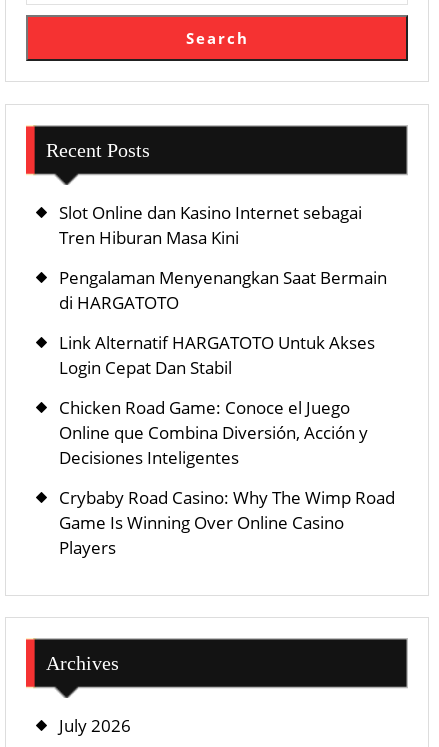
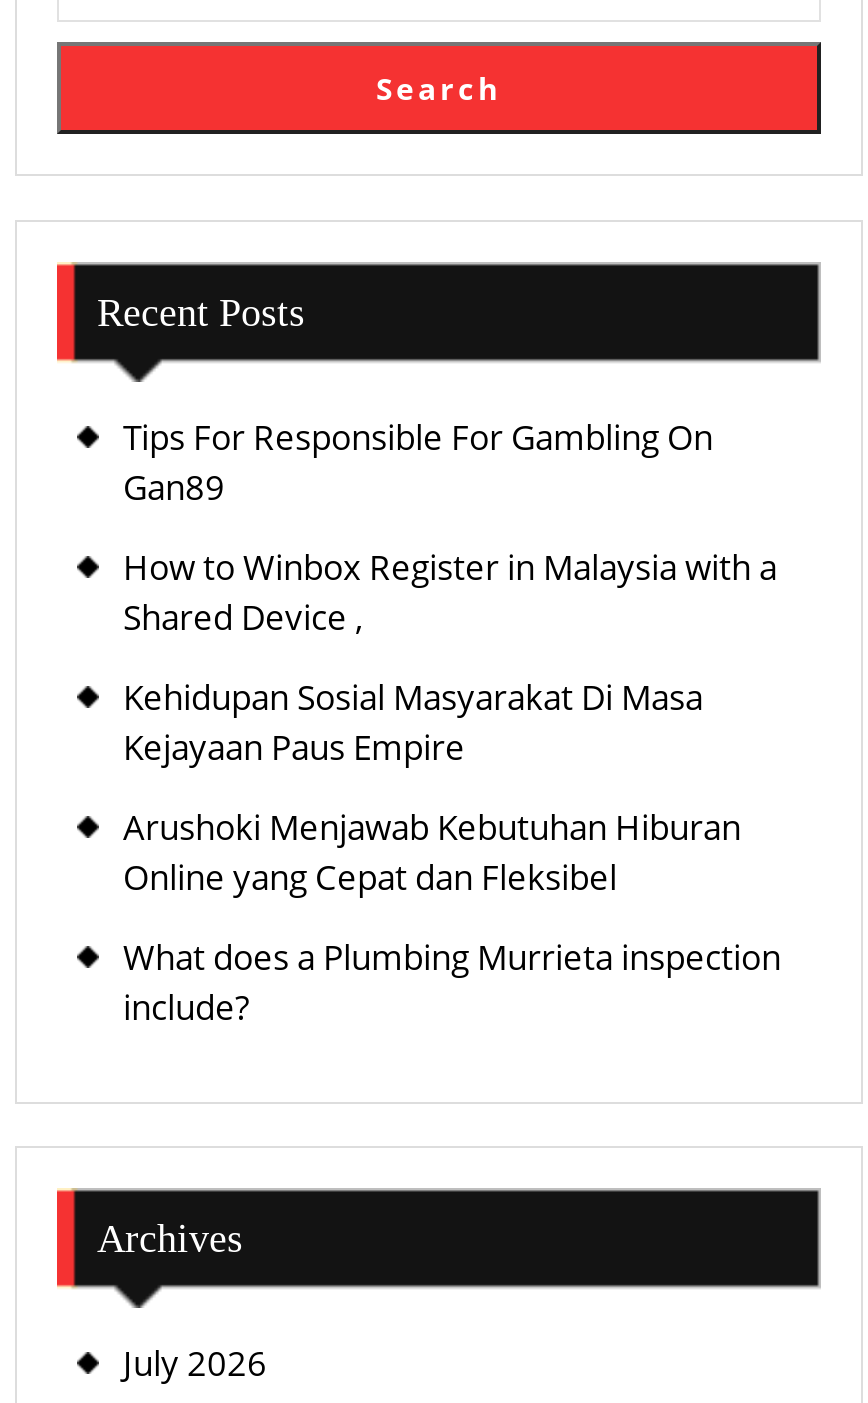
- Slot Online dan Kasino Internet sebagai
- Tren Hiburan Masa Kini
+ Tips For Responsible For Gambling On
+ Gan89

- Pengalaman Menyenangkan Saat Bermain
- di HARGATOTO
+ How to Winbox Register in Malaysia with a
+ Shared Device ,

- Link Alternatif HARGATOTO Untuk Akses
- Login Cepat Dan Stabil
+ Kehidupan Sosial Masyarakat Di Masa
+ Kejayaan Paus Empire

- Chicken Road Game: Conoce el Juego
- Online que Combina Diversión, Acción y
- Decisiones Inteligentes
+ Arushoki Menjawab Kebutuhan Hiburan
+ Online yang Cepat dan Fleksibel

- Crybaby Road Casino: Why The Wimp Road
- Game Is Winning Over Online Casino
- Players
+ What does a Plumbing Murrieta inspection
+ include?
